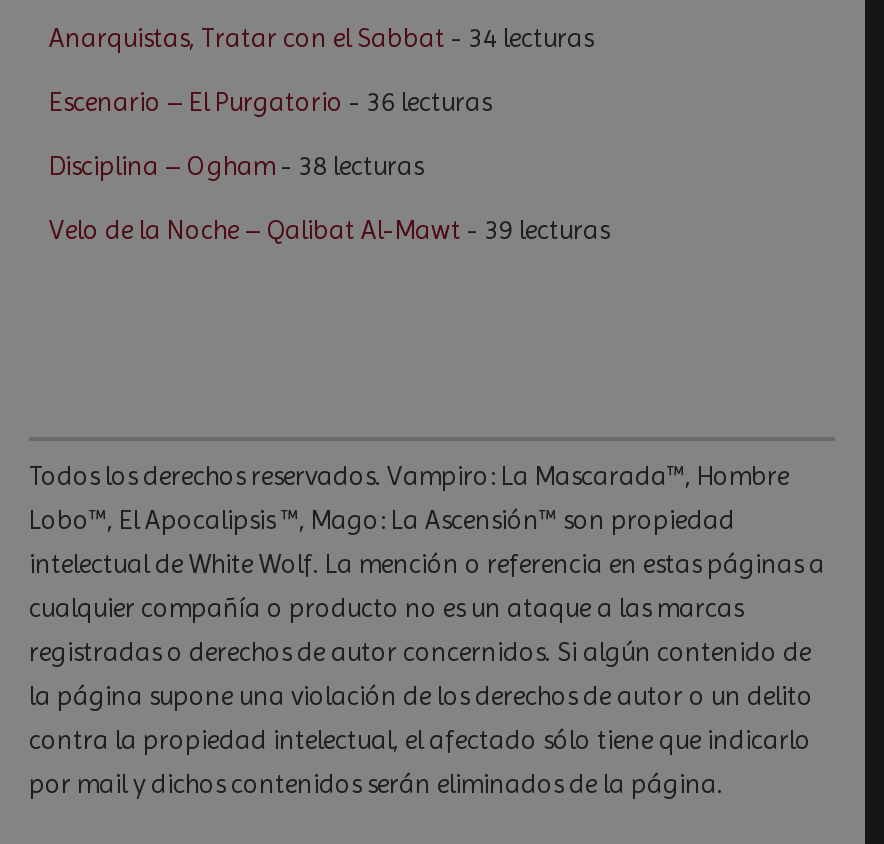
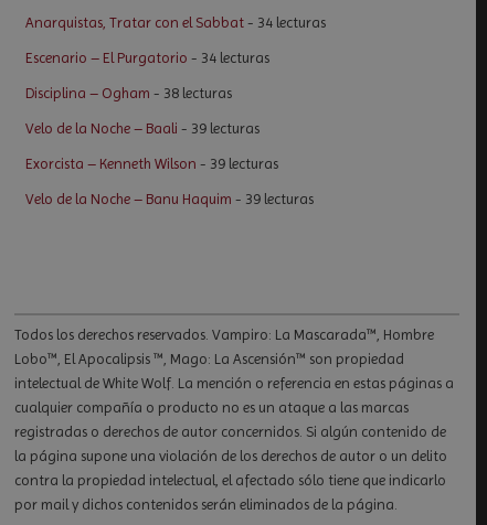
- Escenario – El Purgatorio - 36 lecturas
+ Escenario – El Purgatorio - 34 lecturas

- Velo de la Noche – Qalibat Al-Mawt - 39 lecturas
+ Velo de la Noche – Baali - 39 lecturas
+ Exorcista – Kenneth Wilson - 39 lecturas
+ Velo de la Noche – Banu Haquim - 39 lecturas
